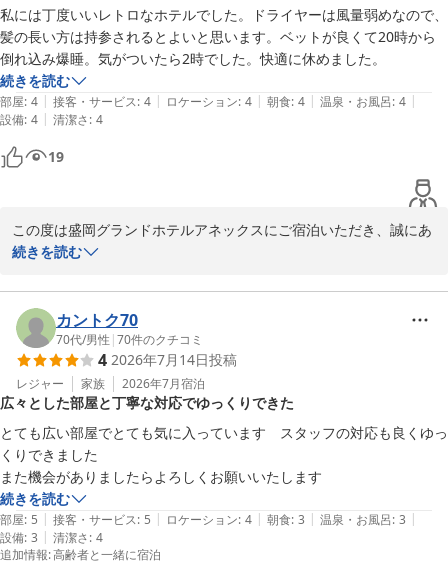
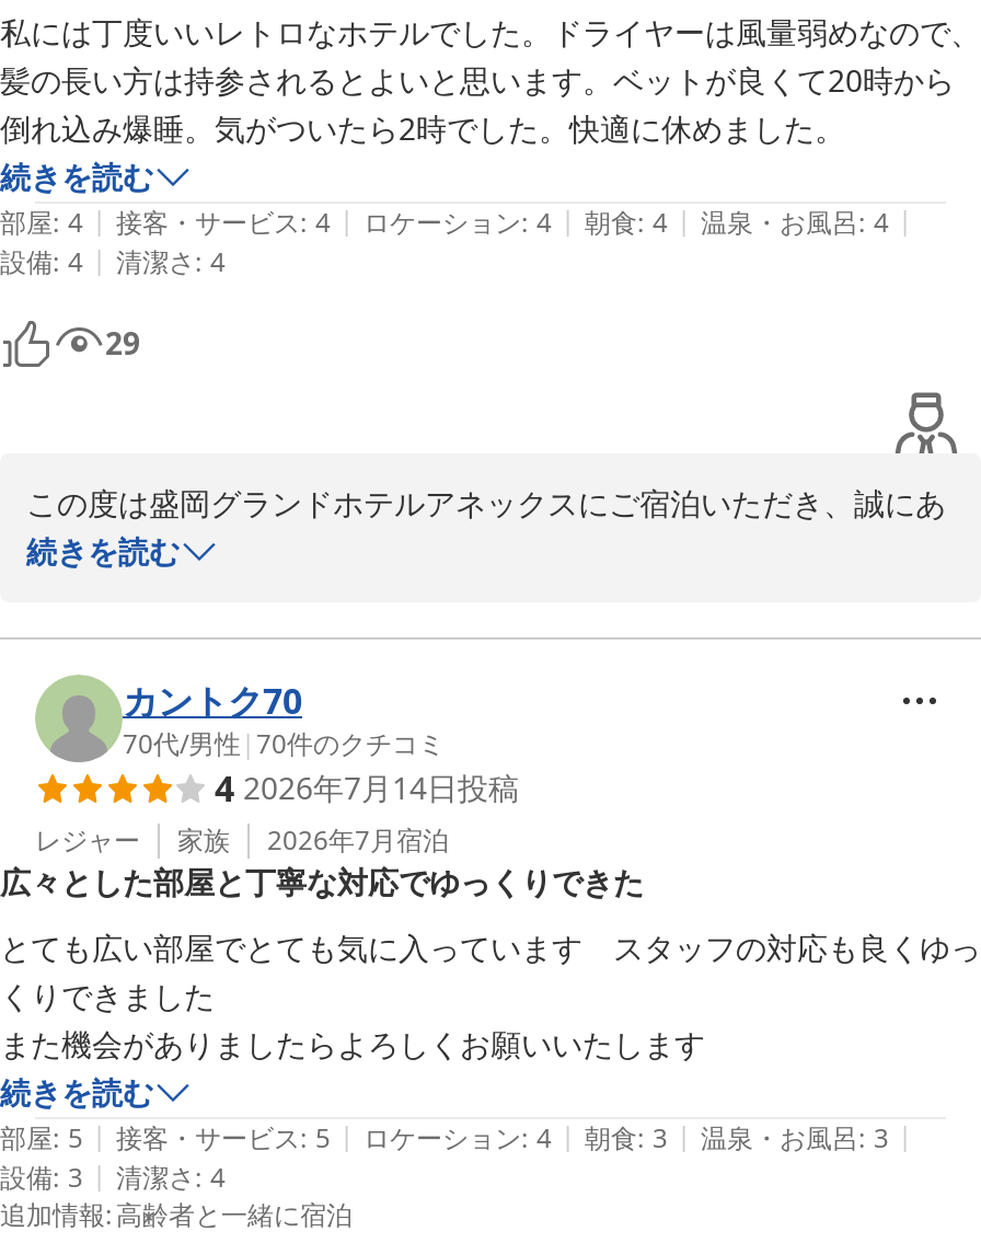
- 19
+ 29
